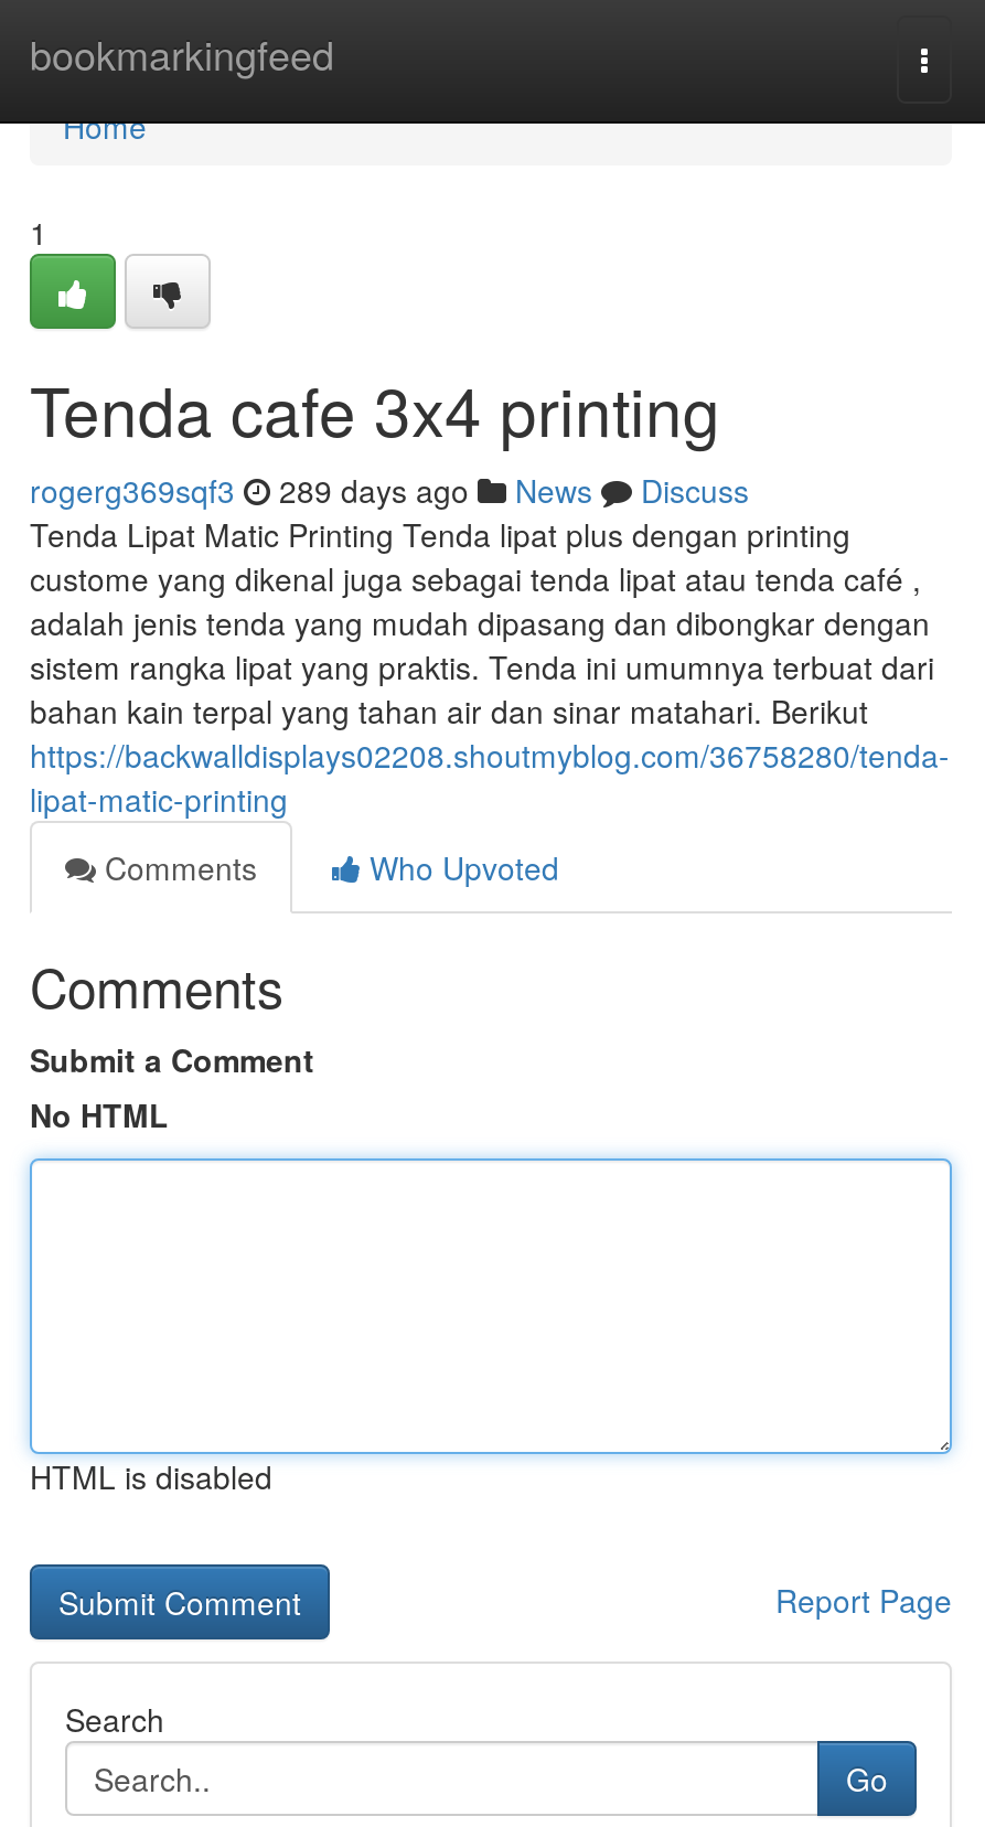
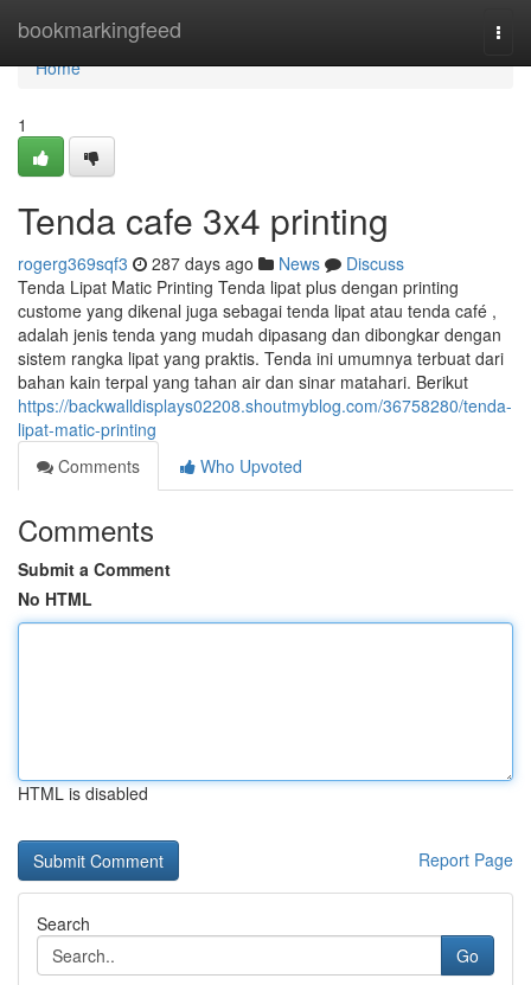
- rogerg369sqf3 289 days ago News Discuss
+ rogerg369sqf3 287 days ago News Discuss
